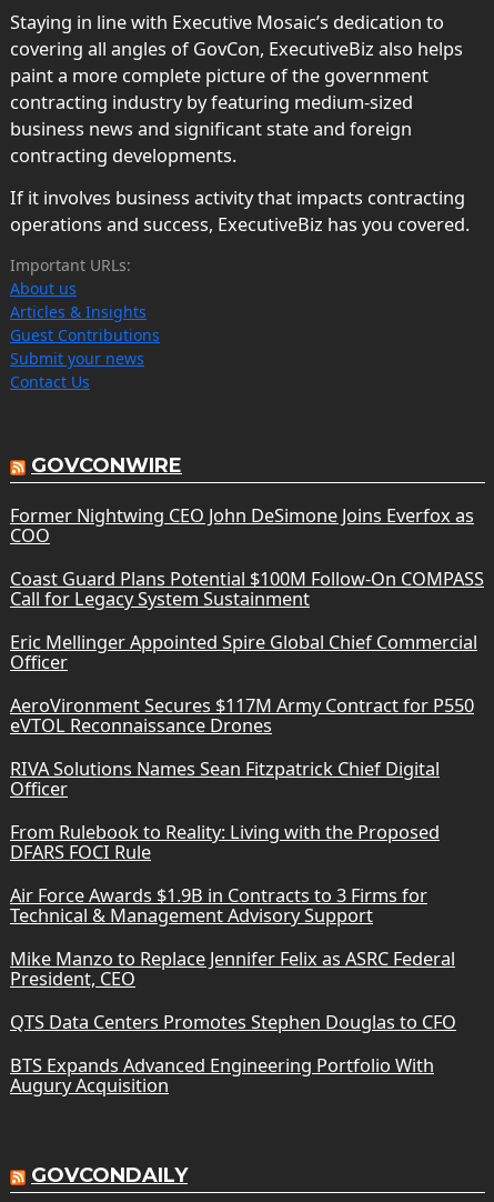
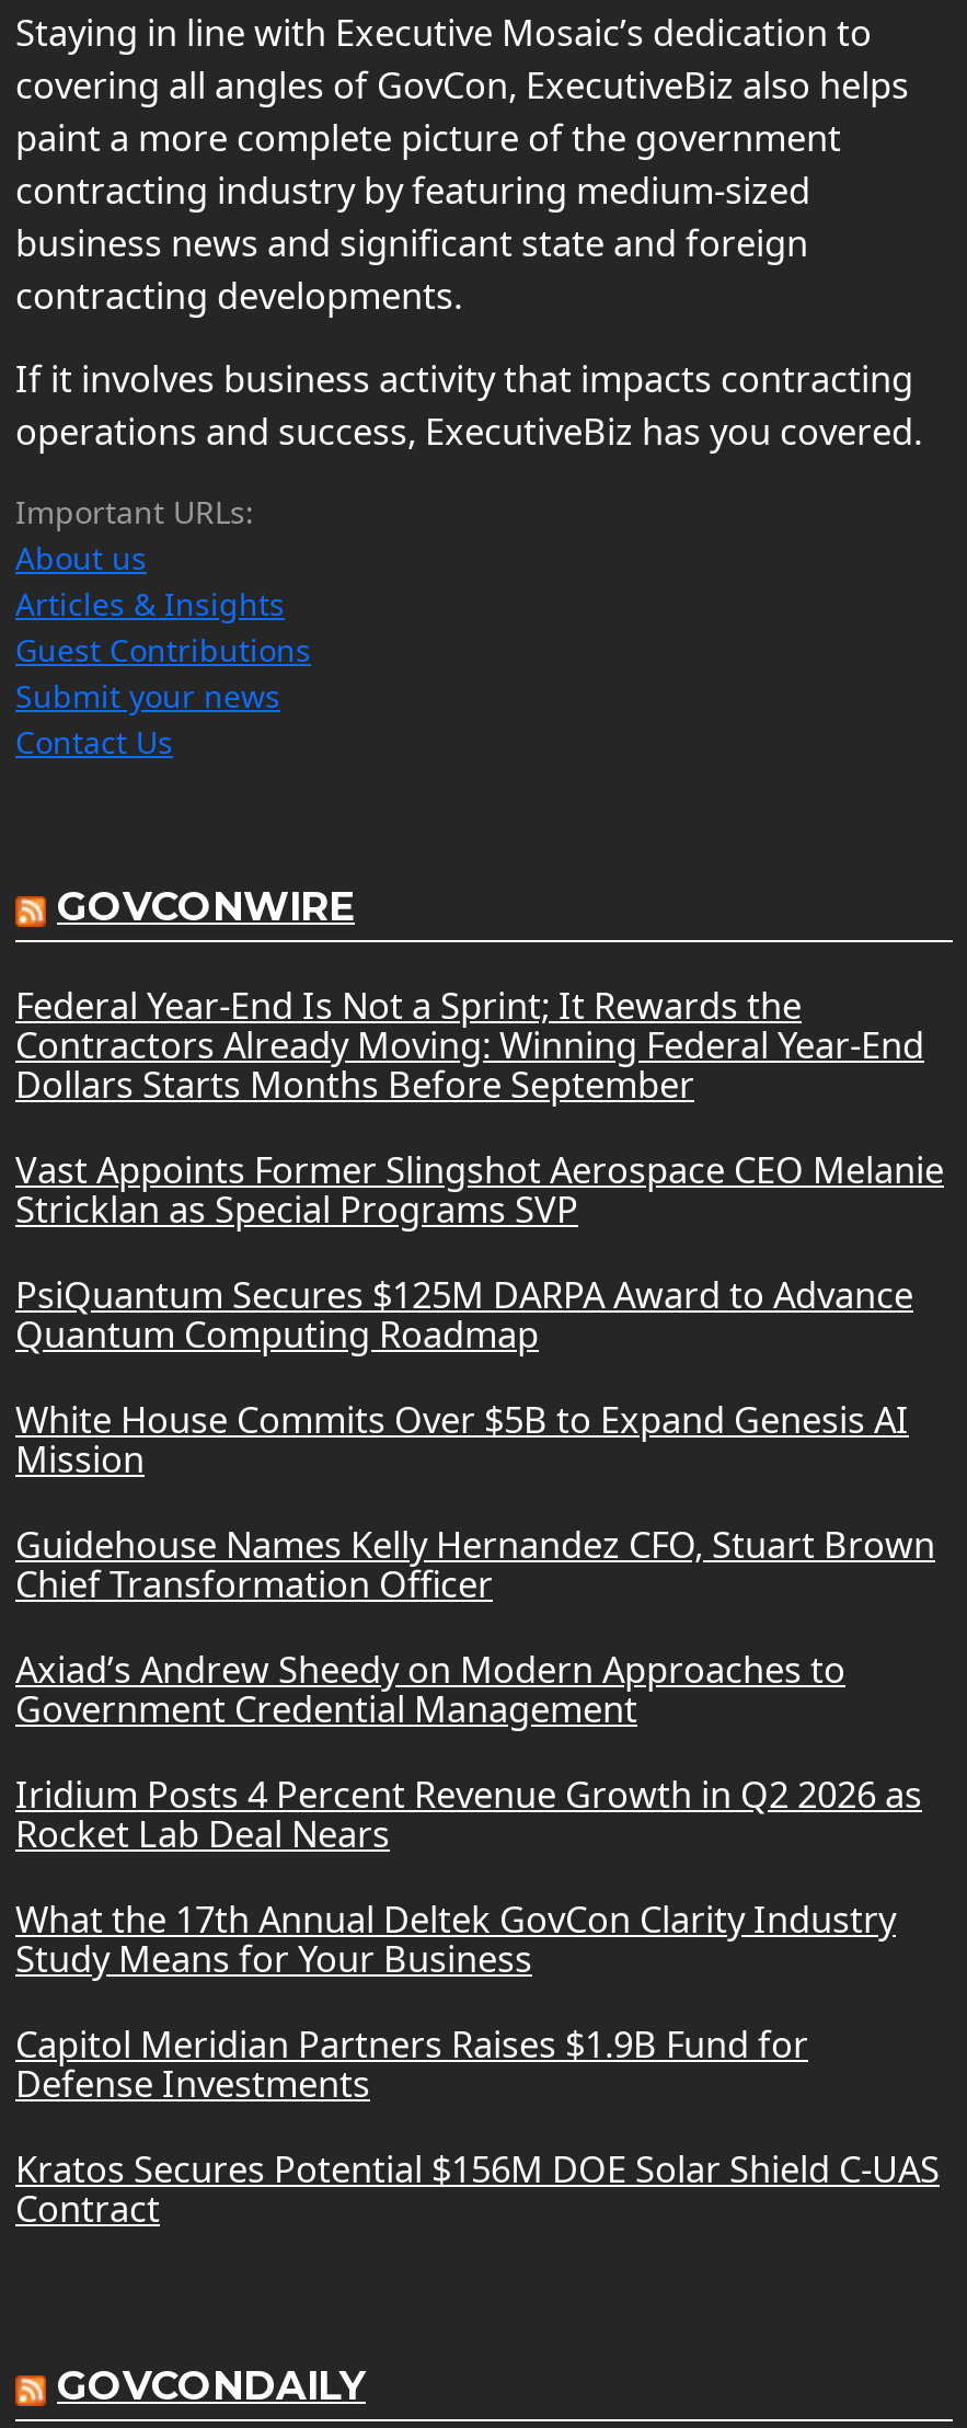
- Former Nightwing CEO John DeSimone Joins Everfox as
- COO
+ Federal Year-End Is Not a Sprint; It Rewards the
+ Contractors Already Moving: Winning Federal Year-End
+ Dollars Starts Months Before September

- Coast Guard Plans Potential $100M Follow-On COMPASS
- Call for Legacy System Sustainment
+ Vast Appoints Former Slingshot Aerospace CEO Melanie
+ Stricklan as Special Programs SVP

- Eric Mellinger Appointed Spire Global Chief Commercial
- Officer
+ PsiQuantum Secures $125M DARPA Award to Advance
+ Quantum Computing Roadmap

- AeroVironment Secures $117M Army Contract for P550
- eVTOL Reconnaissance Drones
+ White House Commits Over $5B to Expand Genesis AI
+ Mission

- RIVA Solutions Names Sean Fitzpatrick Chief Digital
- Officer
+ Guidehouse Names Kelly Hernandez CFO, Stuart Brown
+ Chief Transformation Officer

- From Rulebook to Reality: Living with the Proposed
- DFARS FOCI Rule
+ Axiad’s Andrew Sheedy on Modern Approaches to
+ Government Credential Management

- Air Force Awards $1.9B in Contracts to 3 Firms for
- Technical & Management Advisory Support
+ Iridium Posts 4 Percent Revenue Growth in Q2 2026 as
+ Rocket Lab Deal Nears

- Mike Manzo to Replace Jennifer Felix as ASRC Federal
- President, CEO
+ What the 17th Annual Deltek GovCon Clarity Industry
+ Study Means for Your Business

- QTS Data Centers Promotes Stephen Douglas to CFO
+ Capitol Meridian Partners Raises $1.9B Fund for
+ Defense Investments

- BTS Expands Advanced Engineering Portfolio With
- Augury Acquisition
+ Kratos Secures Potential $156M DOE Solar Shield C-UAS
+ Contract
